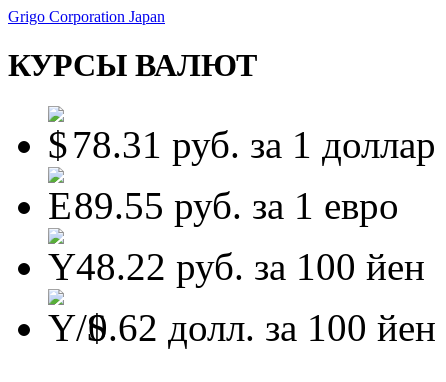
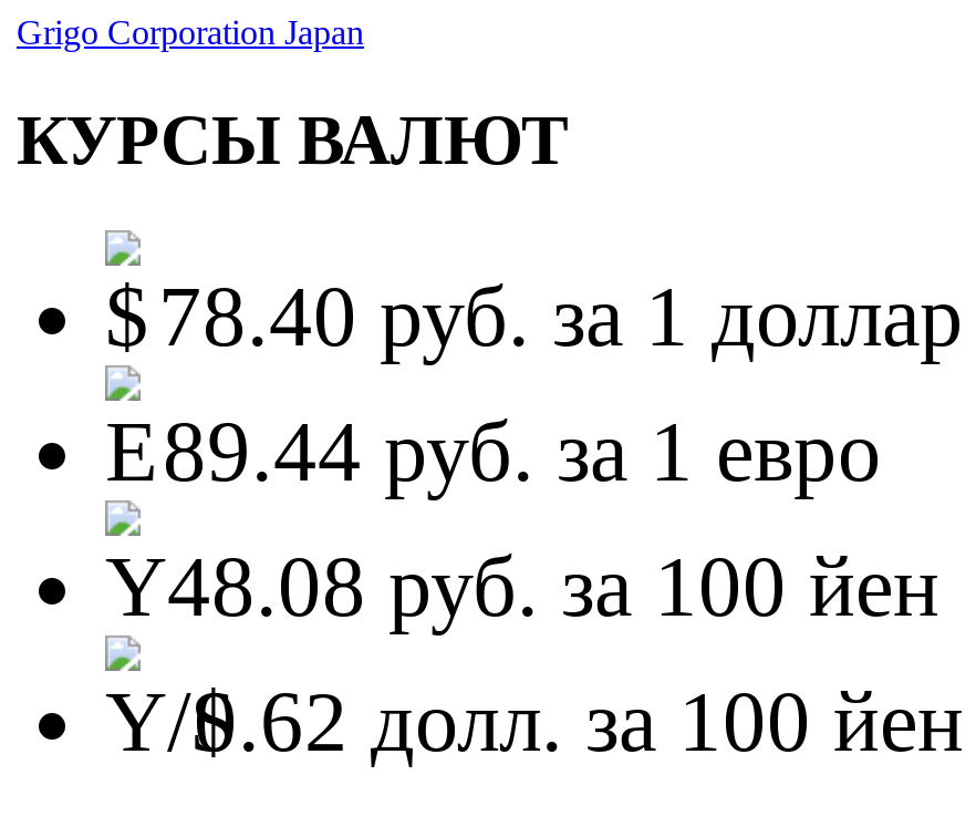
- 78.31 руб. за 1 доллар
+ 78.40 руб. за 1 доллар

- 89.55 руб. за 1 евро
+ 89.44 руб. за 1 евро

- 48.22 руб. за 100 йен
+ 48.08 руб. за 100 йен
